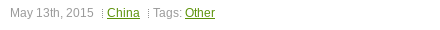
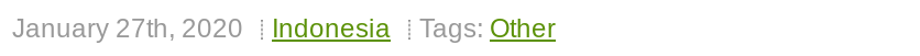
- May 13th, 2015
- China
+ January 27th, 2020
+ Indonesia
